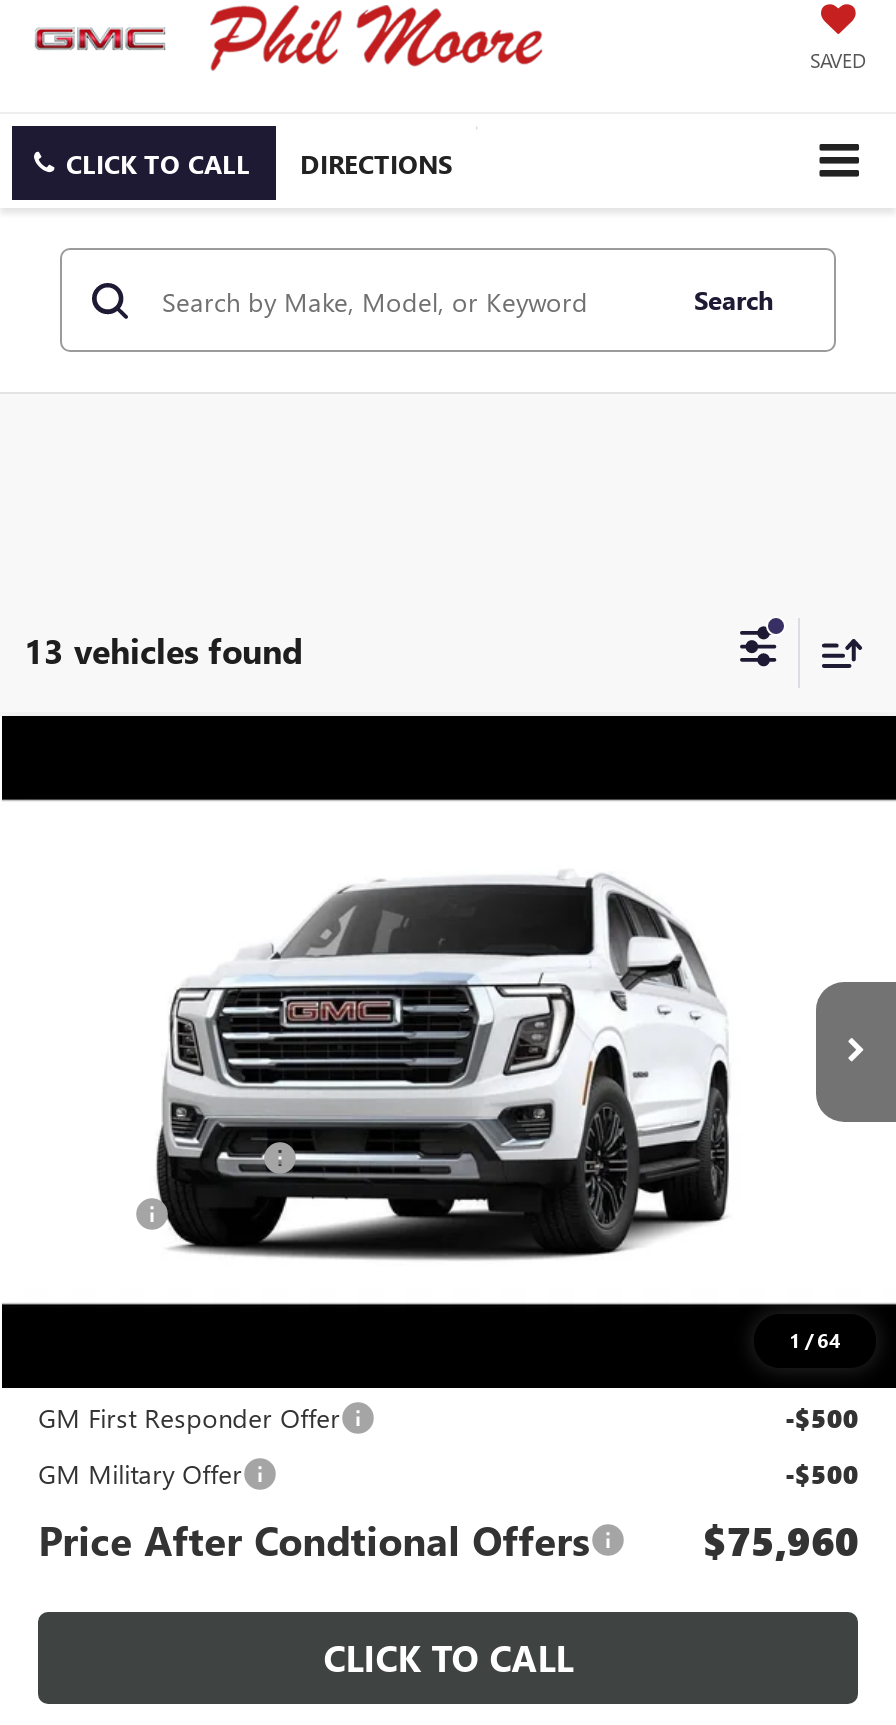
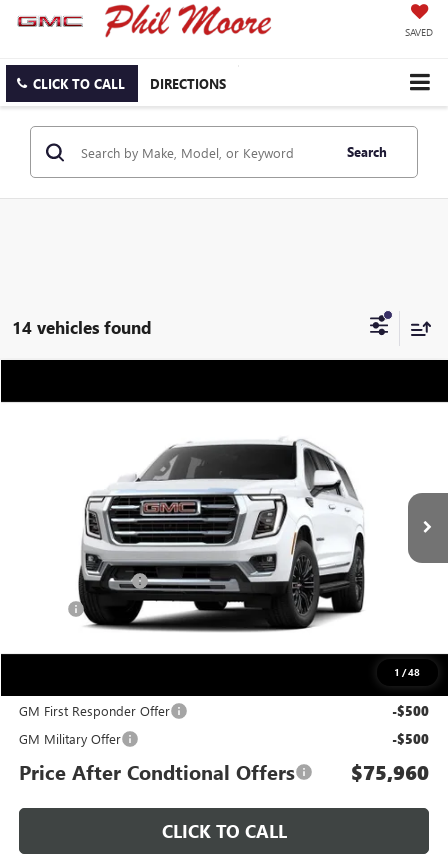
- 13 vehicles found
+ 14 vehicles found

- 1 / 64
+ 1 / 48
